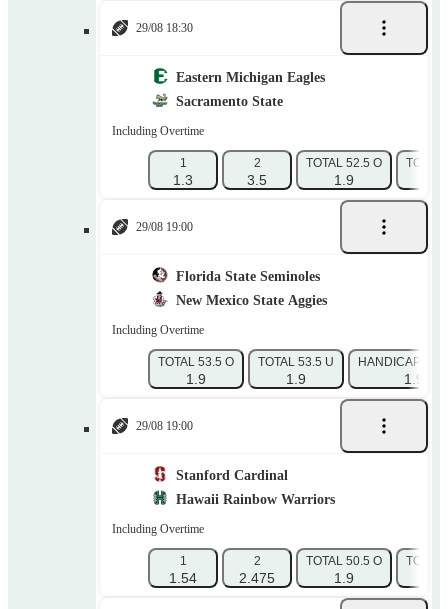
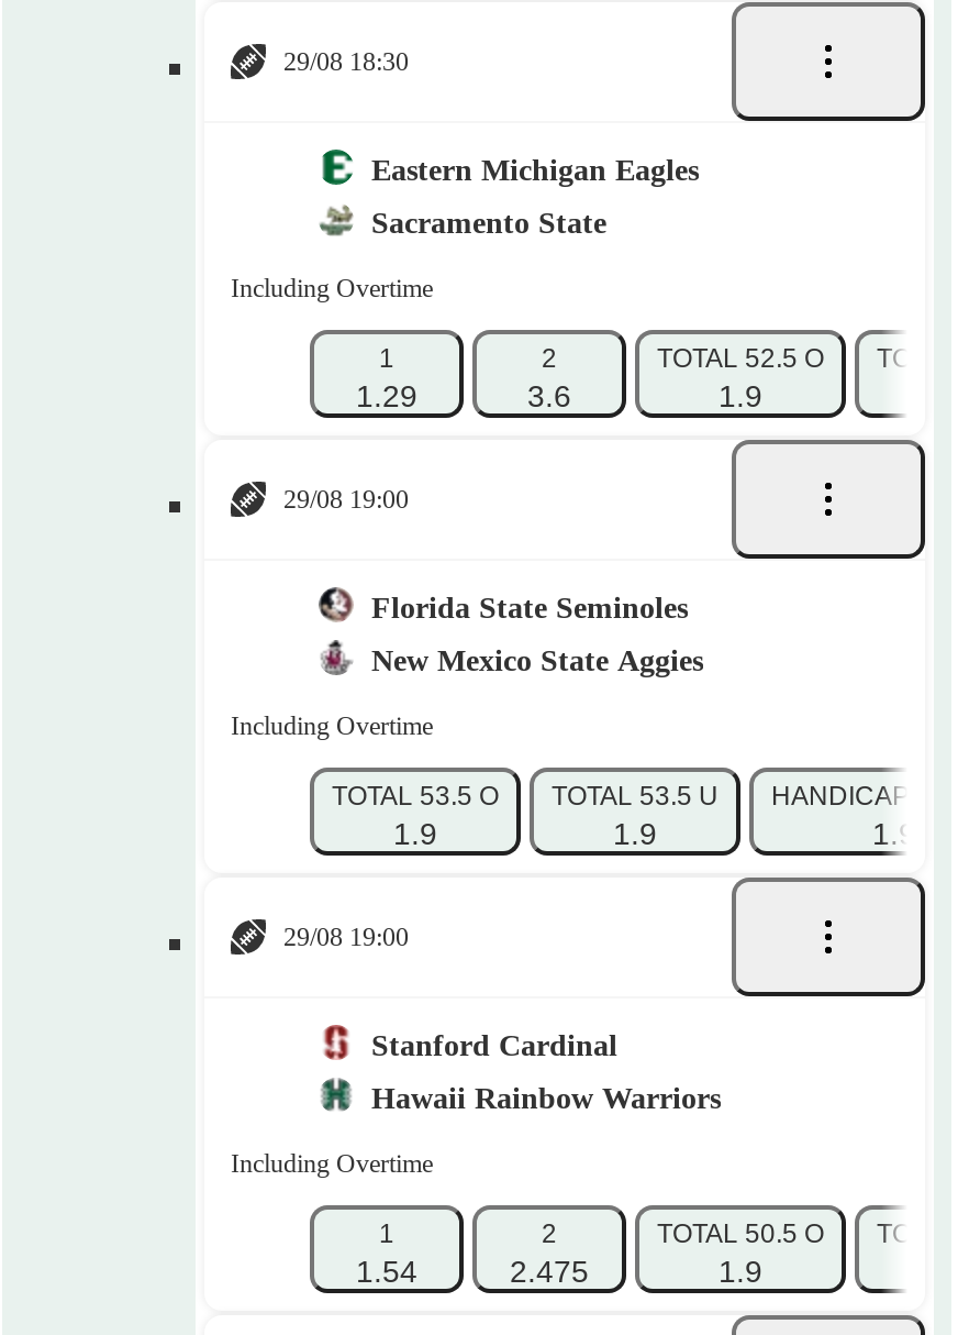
- 1.3
+ 1.29

- 3.5
+ 3.6
